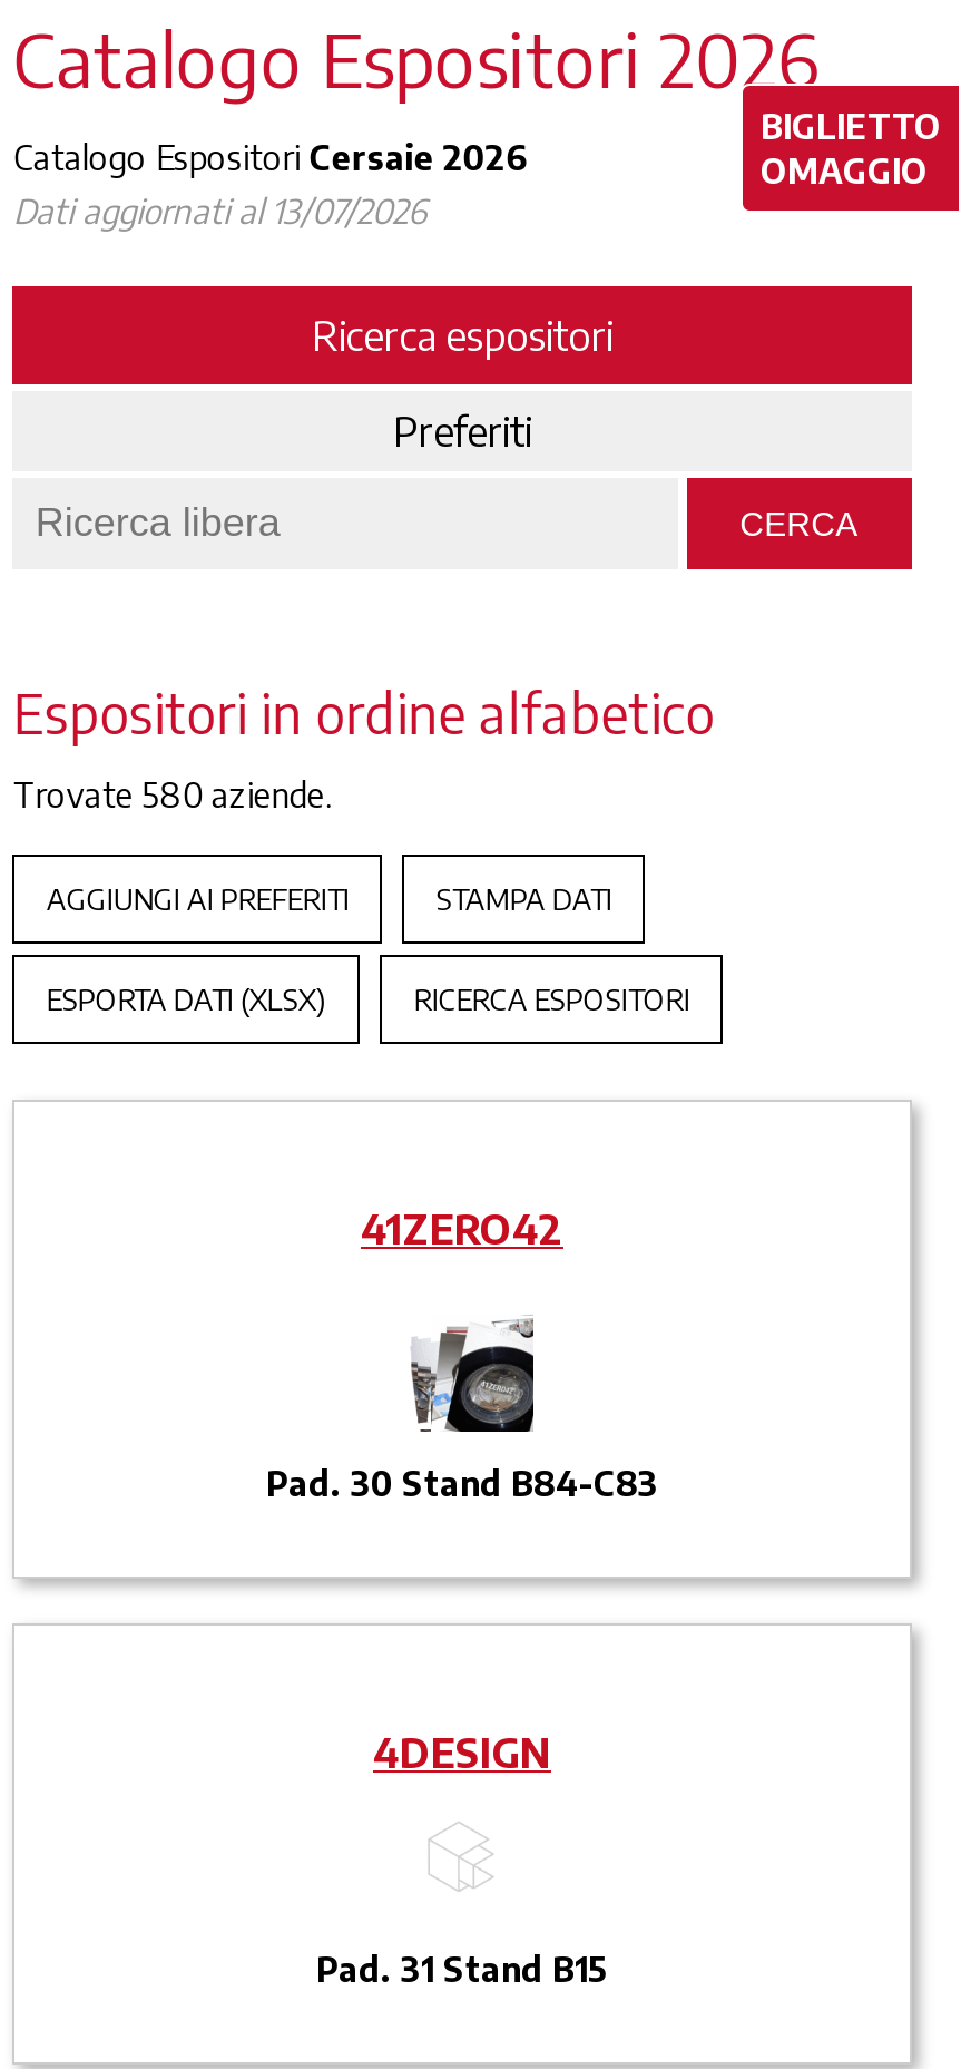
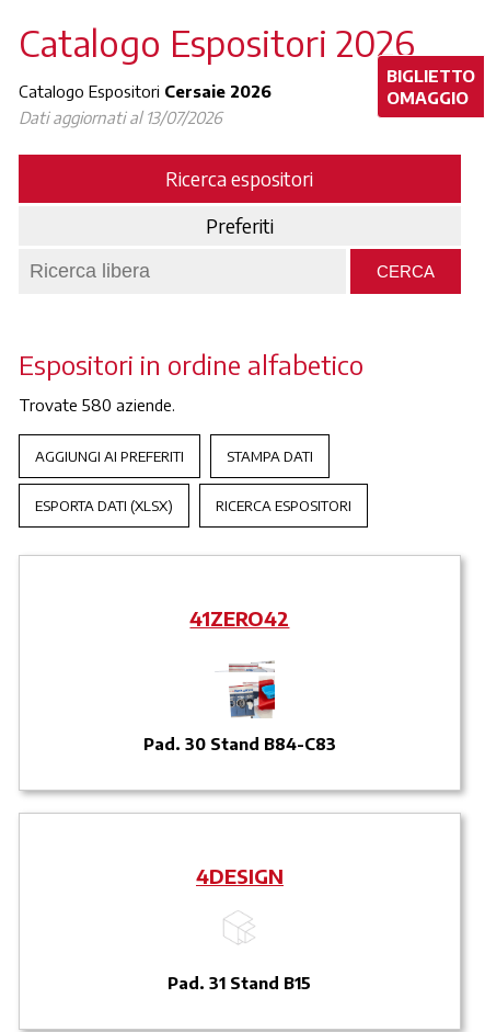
- [image]
+ [image]
